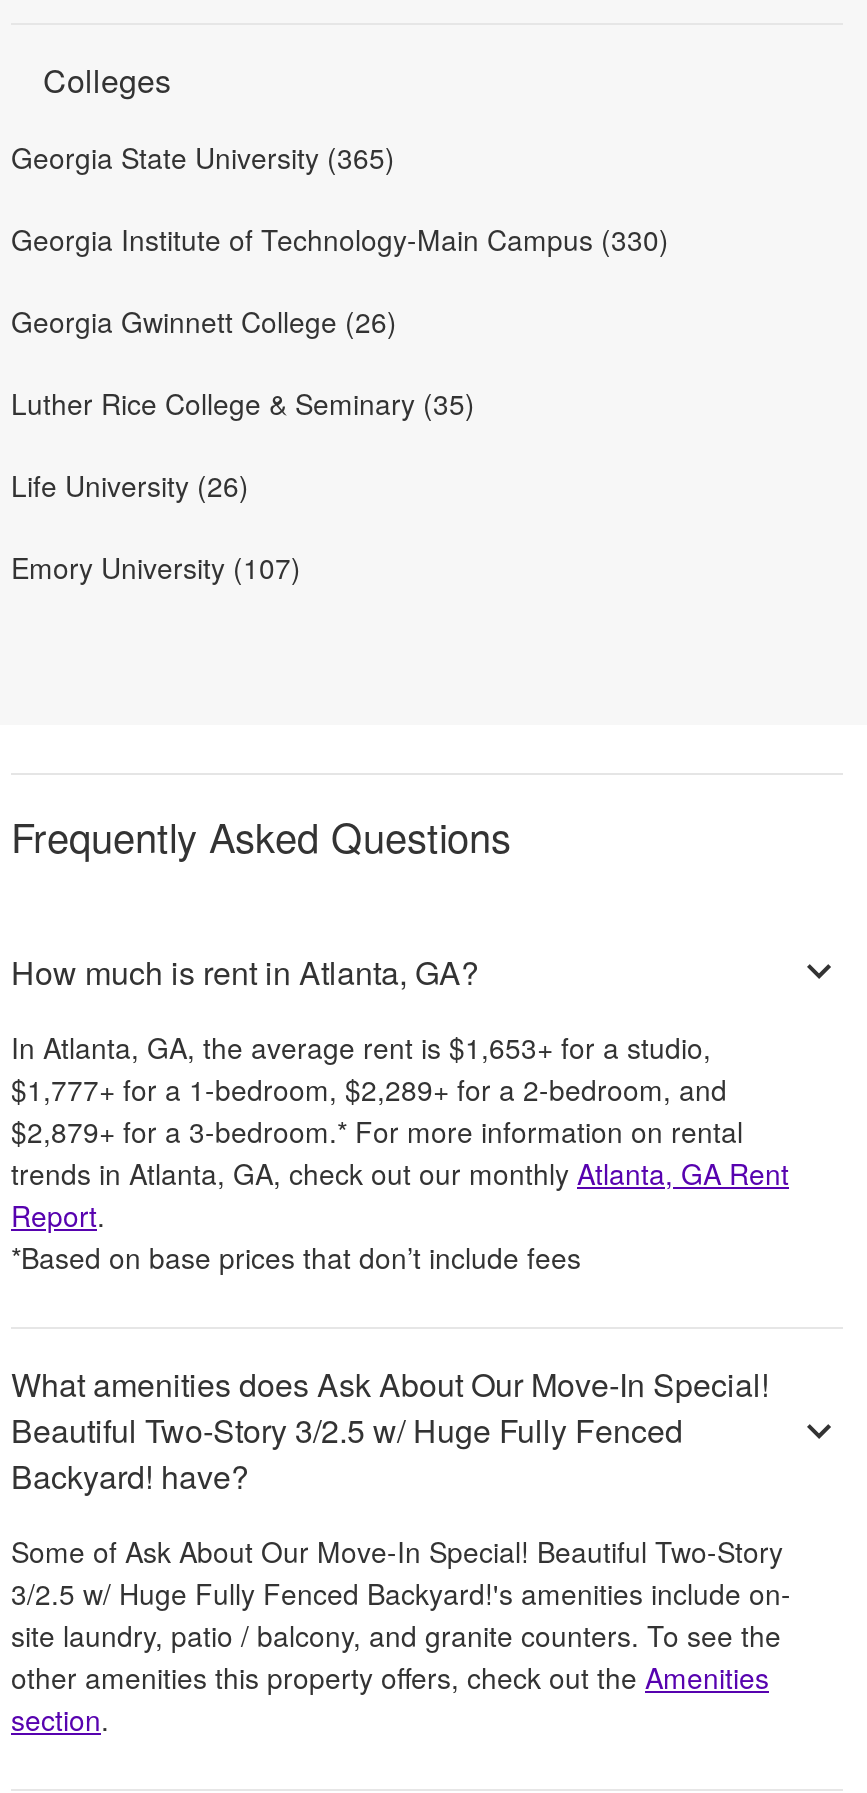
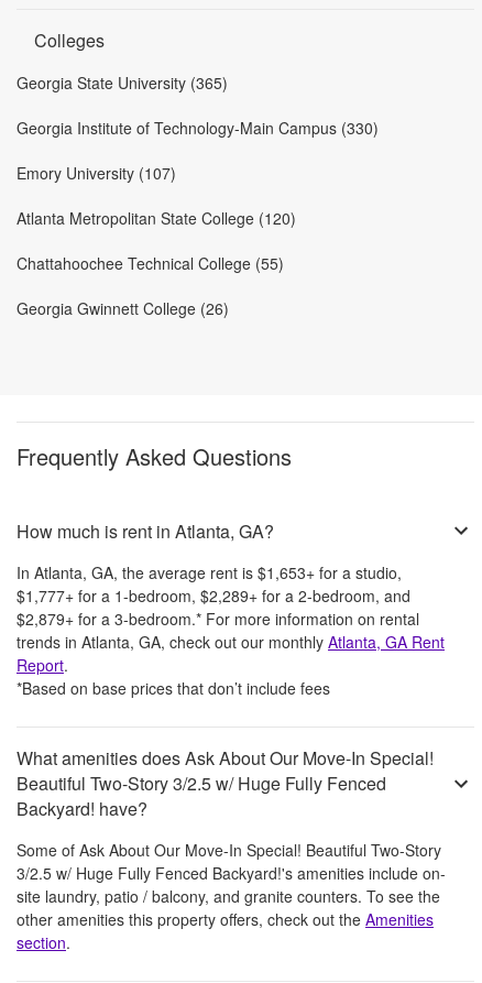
moved down: Georgia Gwinnett College (26)

- Luther Rice College & Seminary (35)
- Life University (26)

moved up: Emory University (107)

+ Atlanta Metropolitan State College (120)
+ Chattahoochee Technical College (55)
